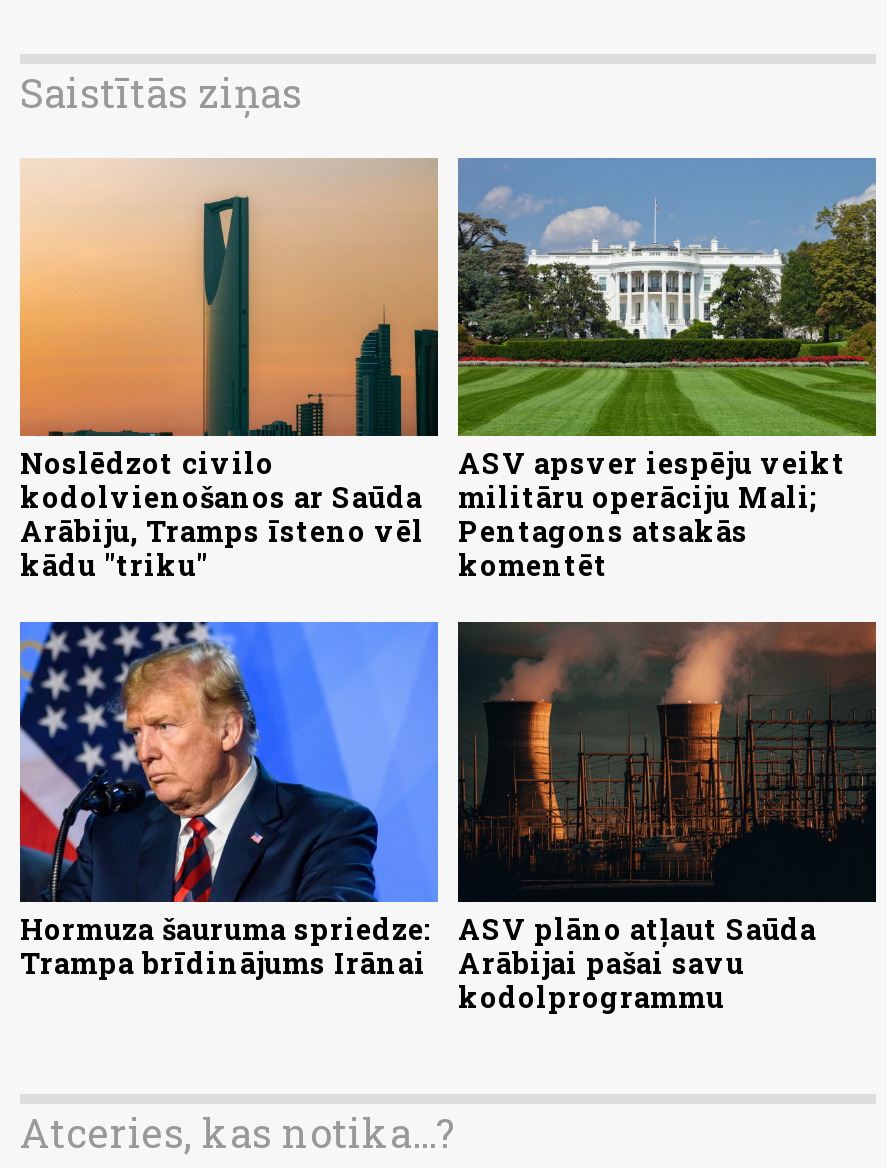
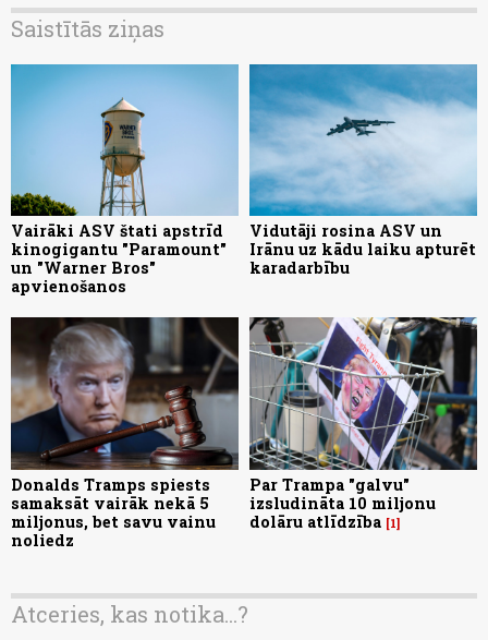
- [image]
- Noslēdzot civilo
- kodolvienošanos ar Saūda
- Arābiju, Tramps īsteno vēl
- kādu "triku"
+ [image]
+ Vairāki ASV štati apstrīd
+ kinogigantu "Paramount"
+ un "Warner Bros"
+ apvienošanos

- [image]
- ASV apsver iespēju veikt
- militāru operāciju Mali;
- Pentagons atsakās
- komentēt
+ [image]
+ Vidutāji rosina ASV un
+ Irānu uz kādu laiku apturēt
+ karadarbību

- [image]
- Hormuza šauruma spriedze:
- Trampa brīdinājums Irānai
+ [image]
+ Donalds Tramps spiests
+ samaksāt vairāk nekā 5
+ miljonus, bet savu vainu
+ noliedz

- [image]
- ASV plāno atļaut Saūda
- Arābijai pašai savu
- kodolprogrammu
+ [image]
+ Par Trampa "galvu"
+ izsludināta 10 miljonu
+ dolāru atlīdzība 1
